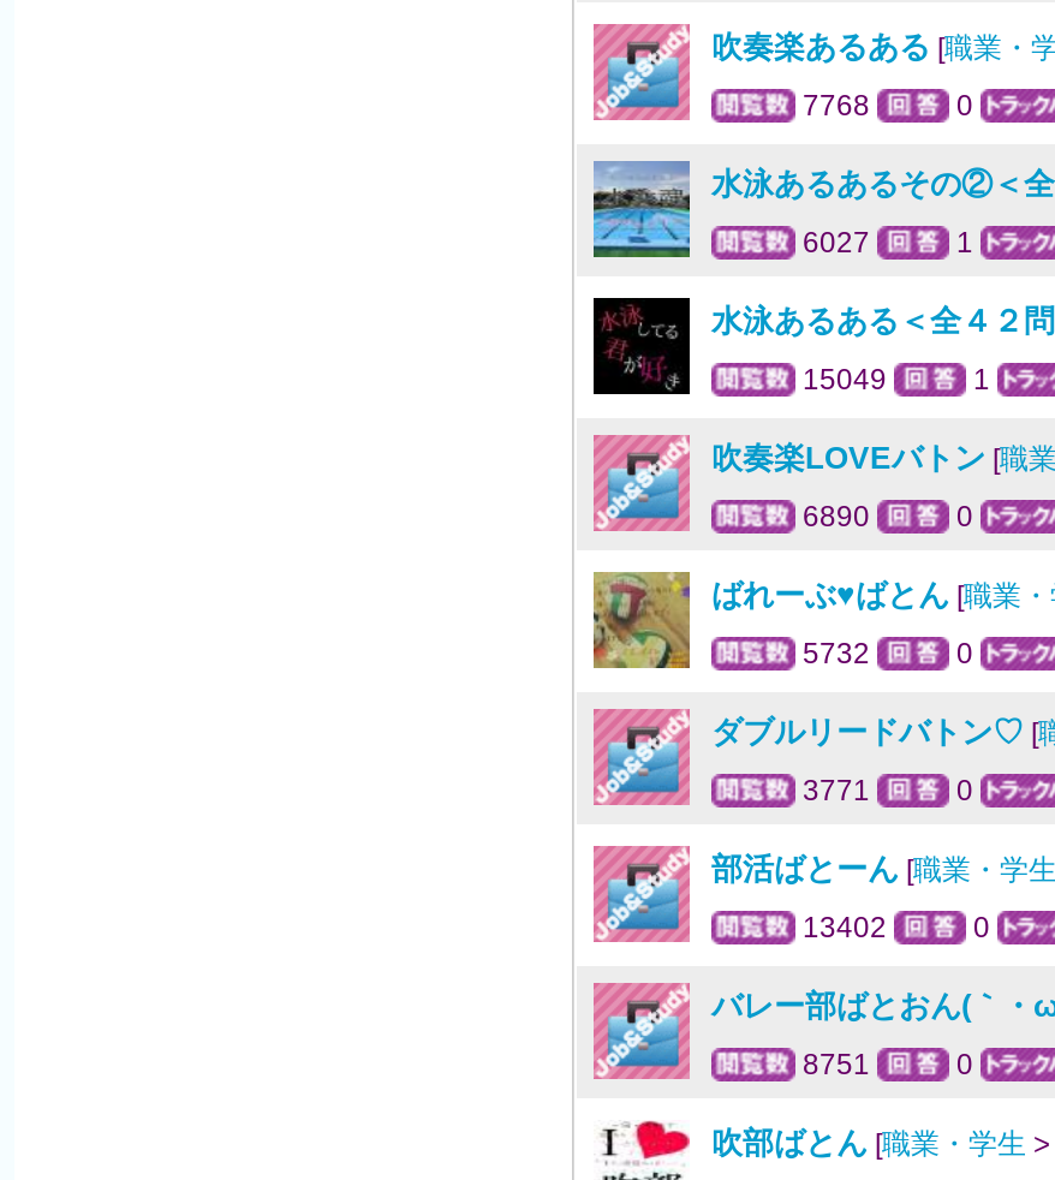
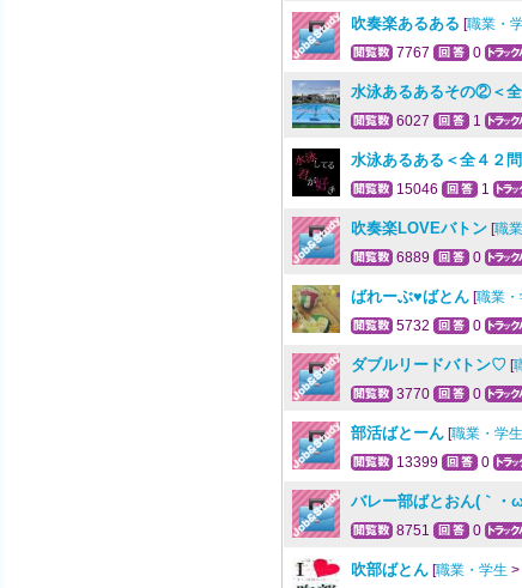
- 7768
+ 7767

- 15049
+ 15046

- 6890
+ 6889

- 3771
+ 3770

- 13402
+ 13399
